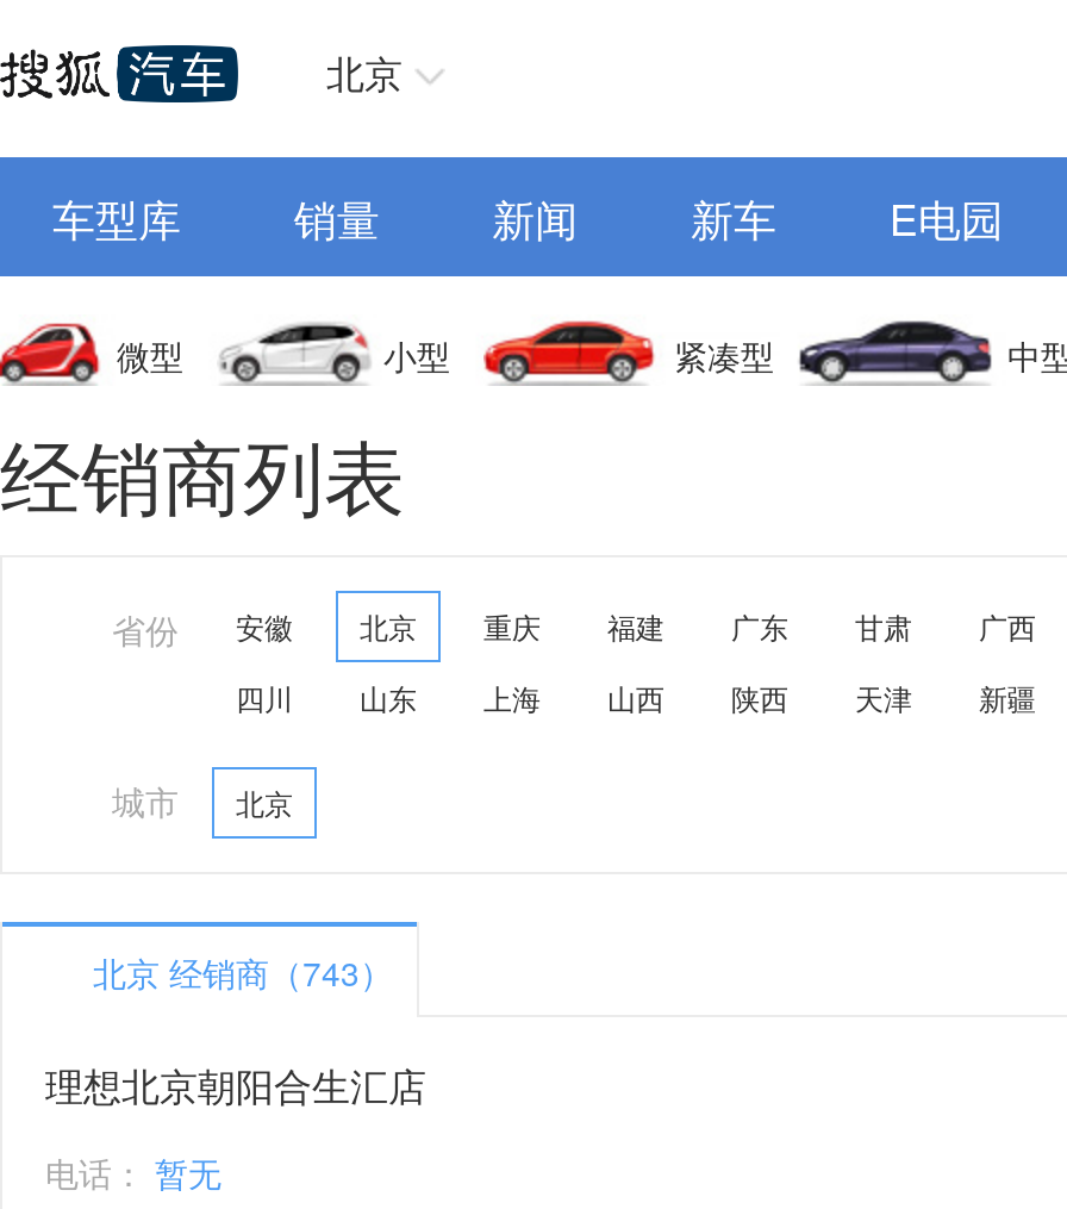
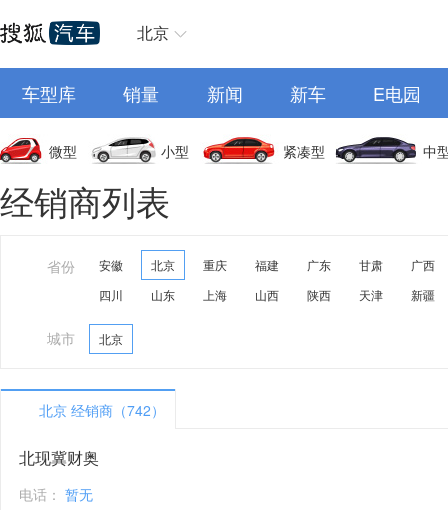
- 北京 经销商（743）
+ 北京 经销商（742）

- 理想北京朝阳合生汇店
+ 北现冀财奥
